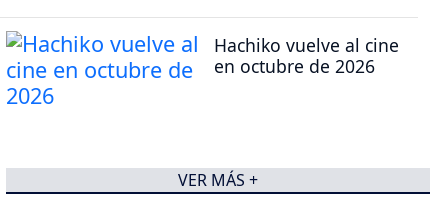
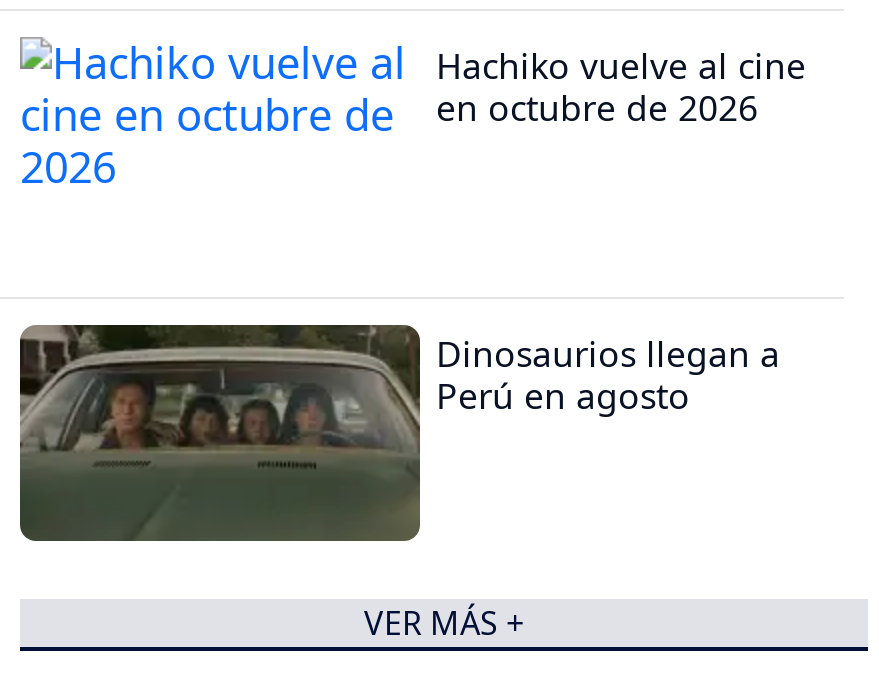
+ [image]
+ Dinosaurios llegan a
+ Perú en agosto
